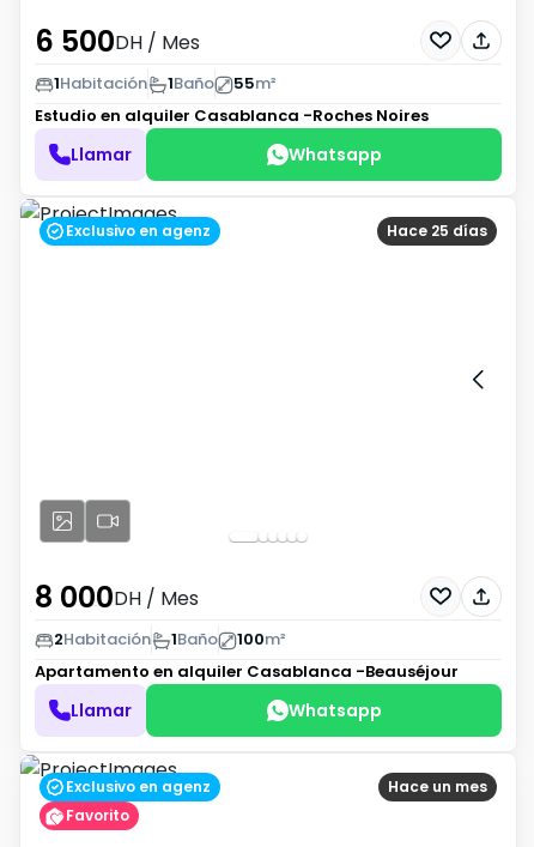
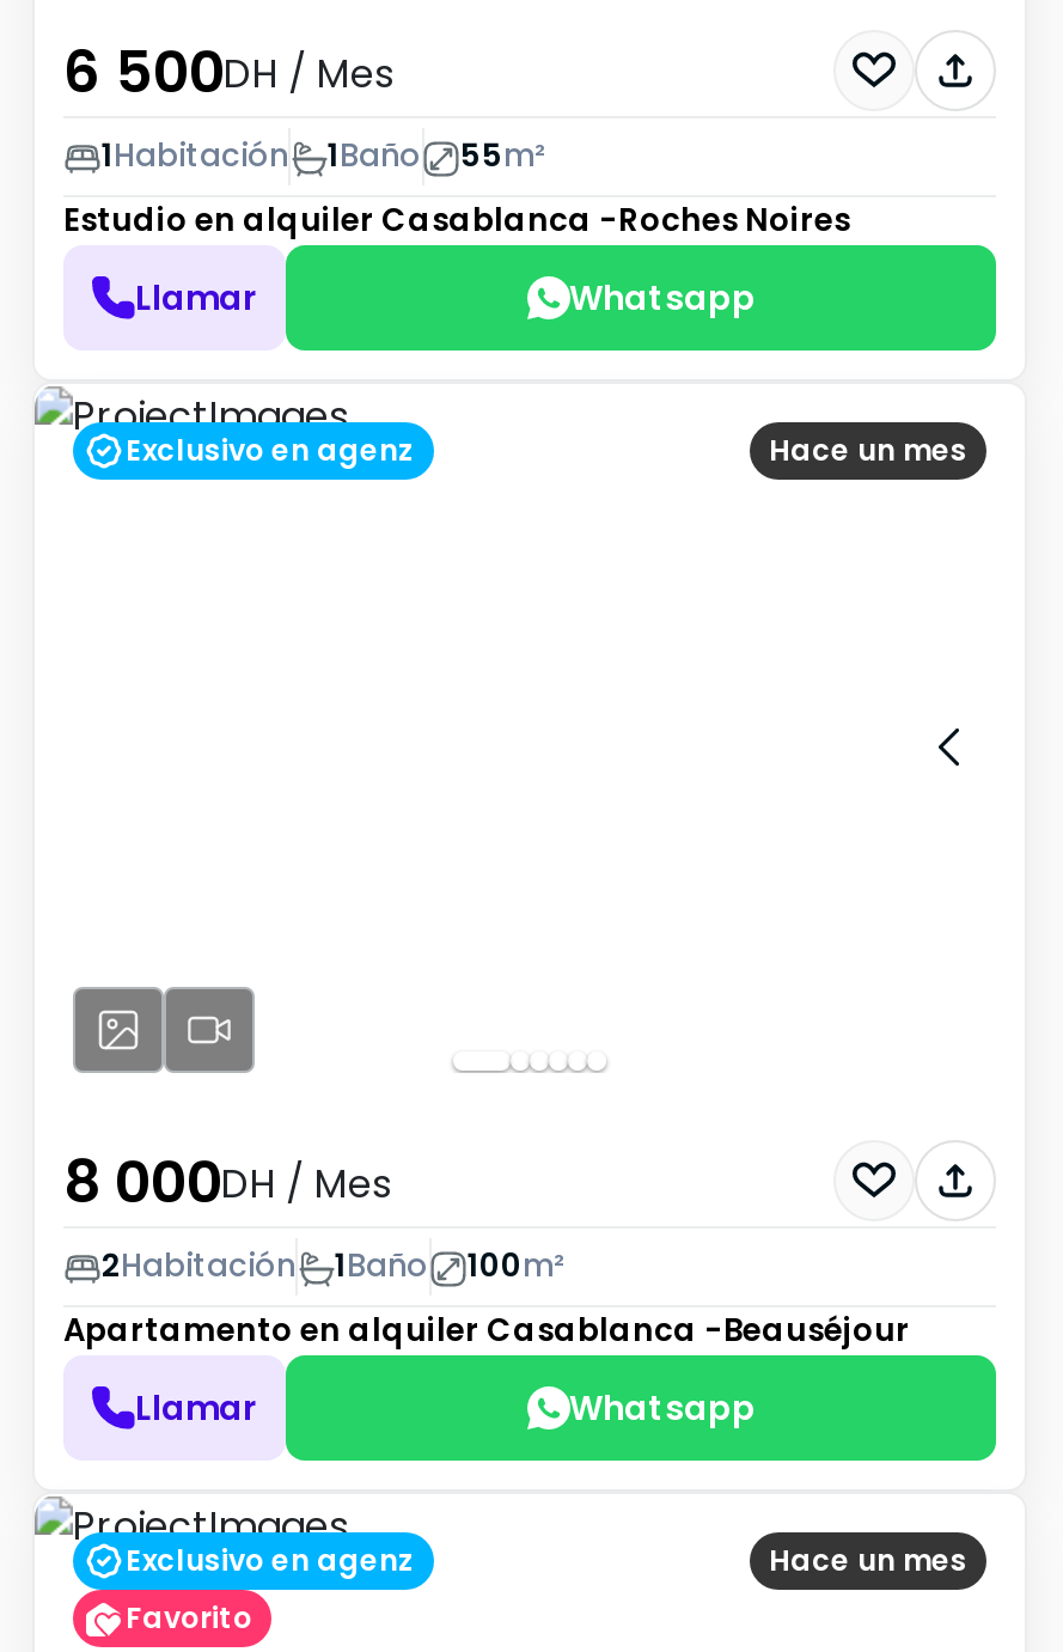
- Hace 25 días
+ Hace un mes
